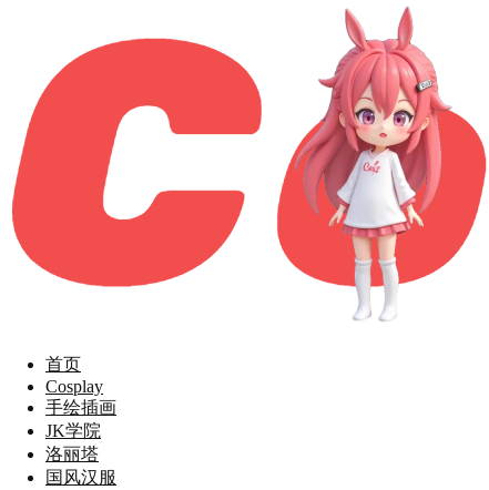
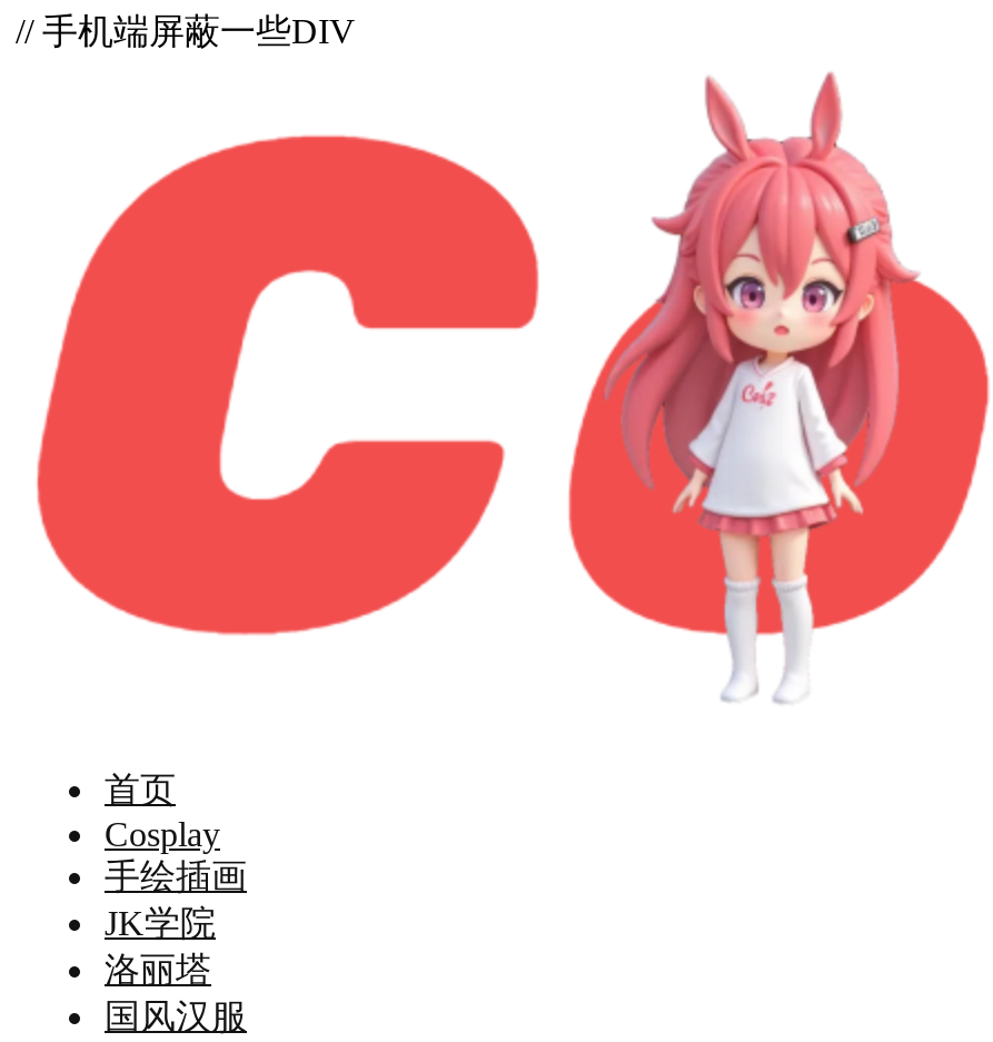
+ // 手机端屏蔽一些DIV
